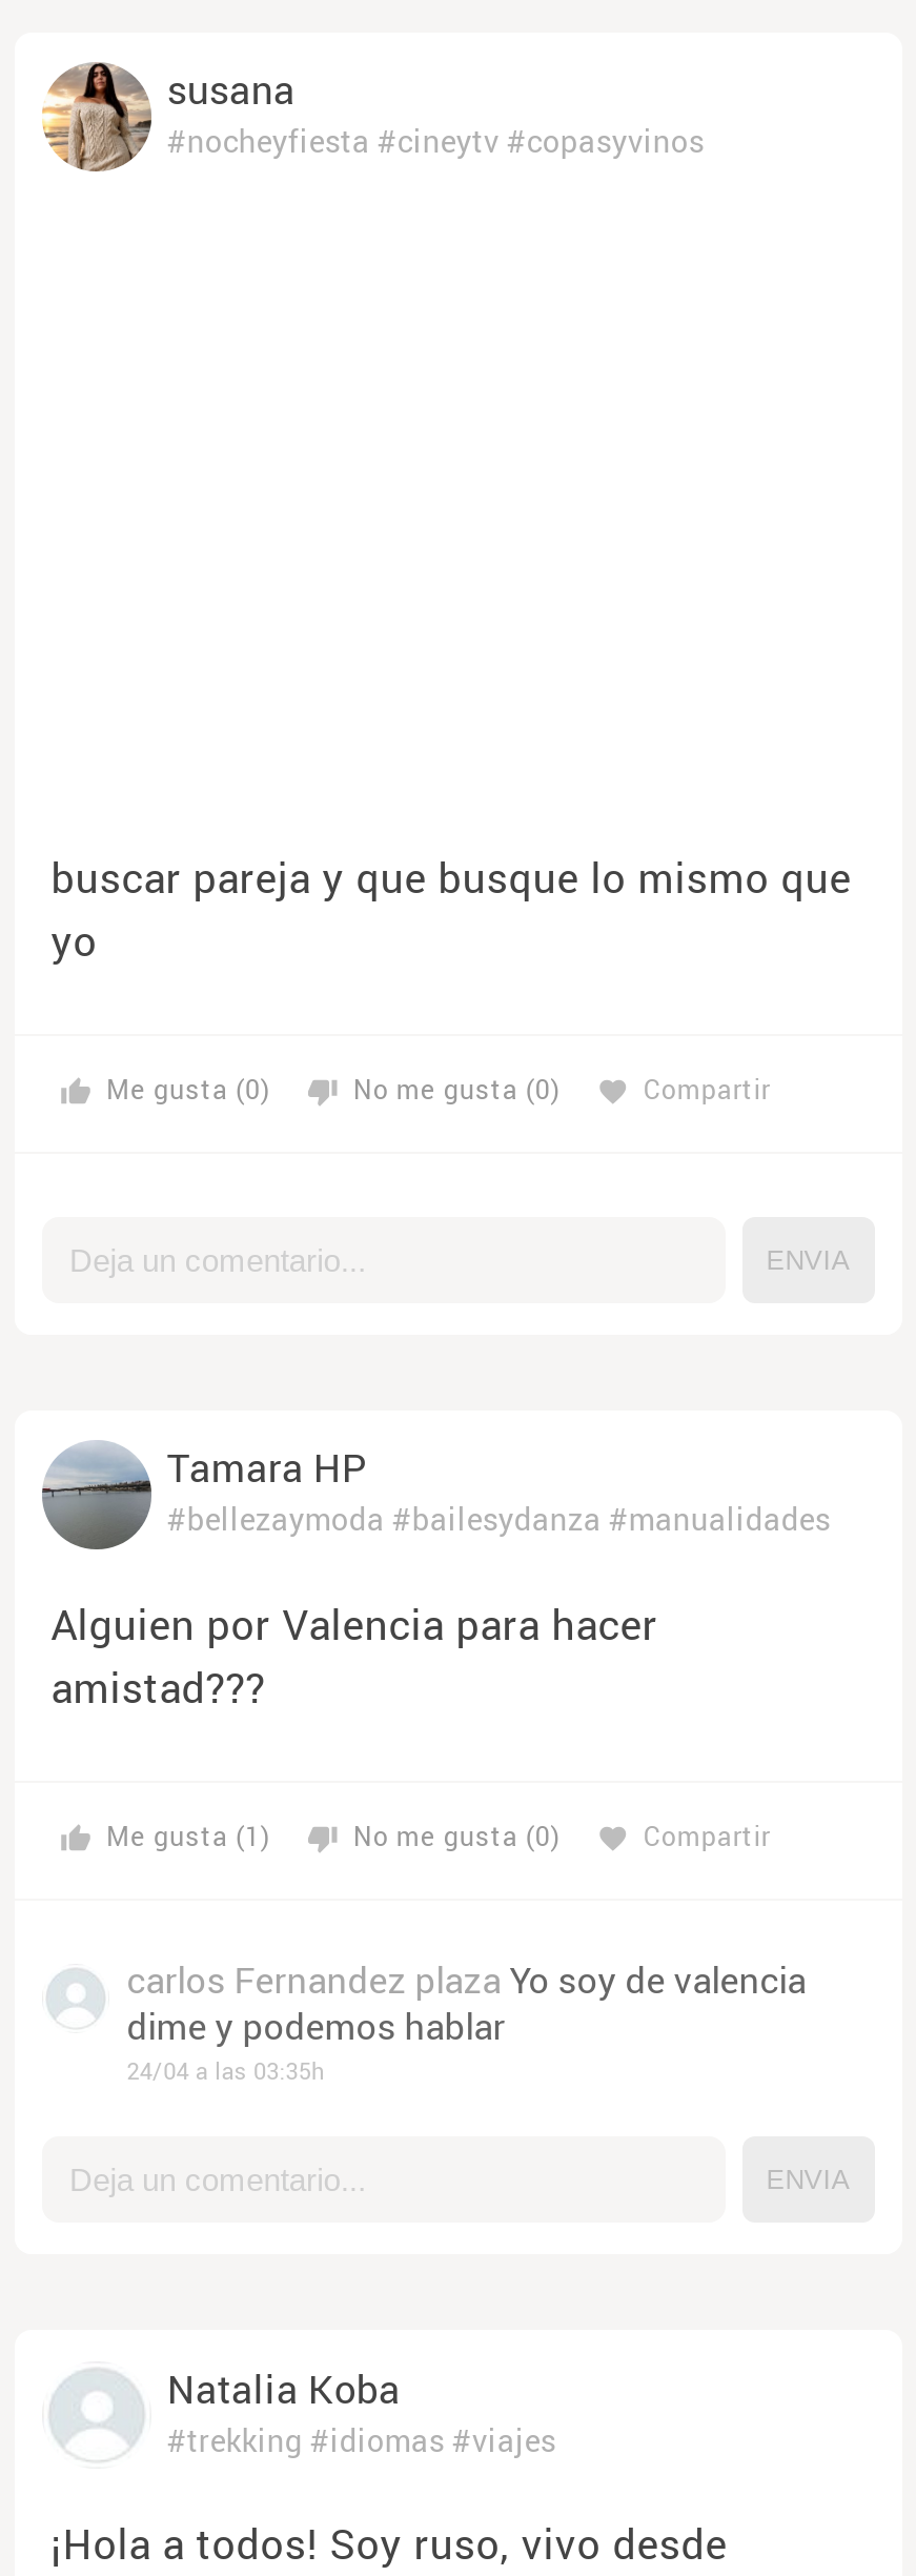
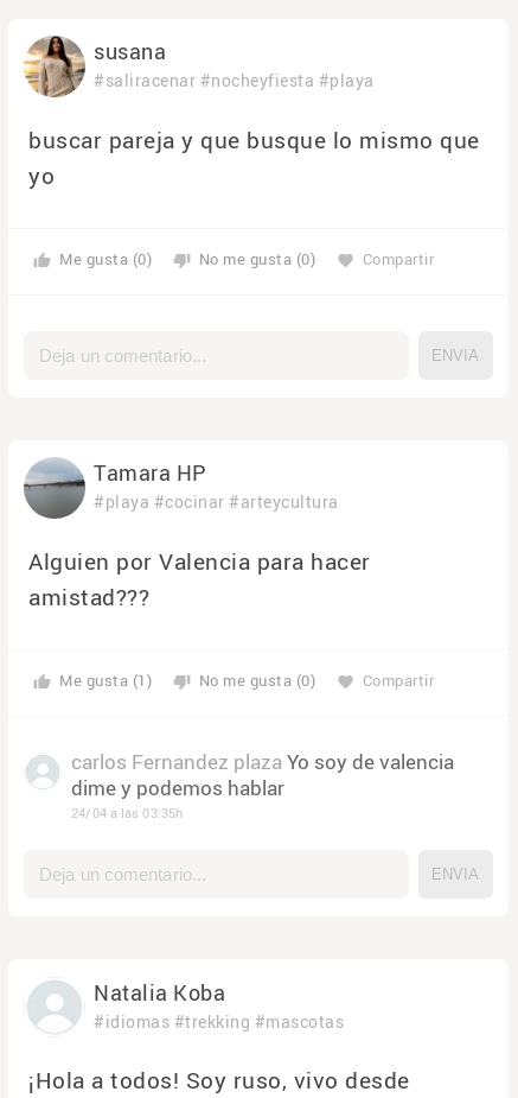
- #nocheyfiesta #cineytv #copasyvinos
+ #saliracenar #nocheyfiesta #playa

- #bellezaymoda #bailesydanza #manualidades
+ #playa #cocinar #arteycultura

- #trekking #idiomas #viajes
+ #idiomas #trekking #mascotas
